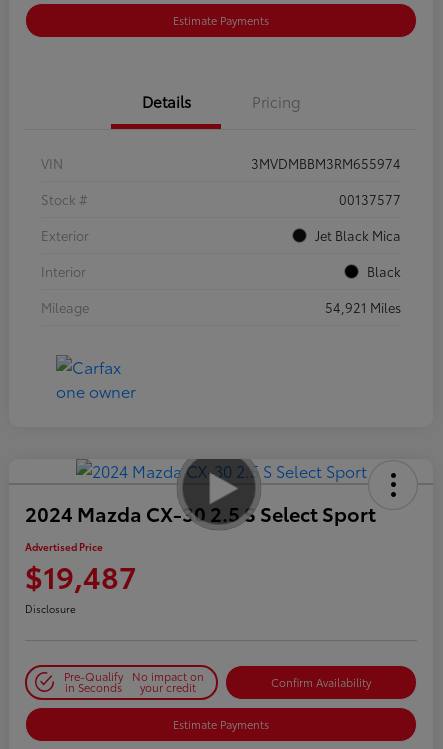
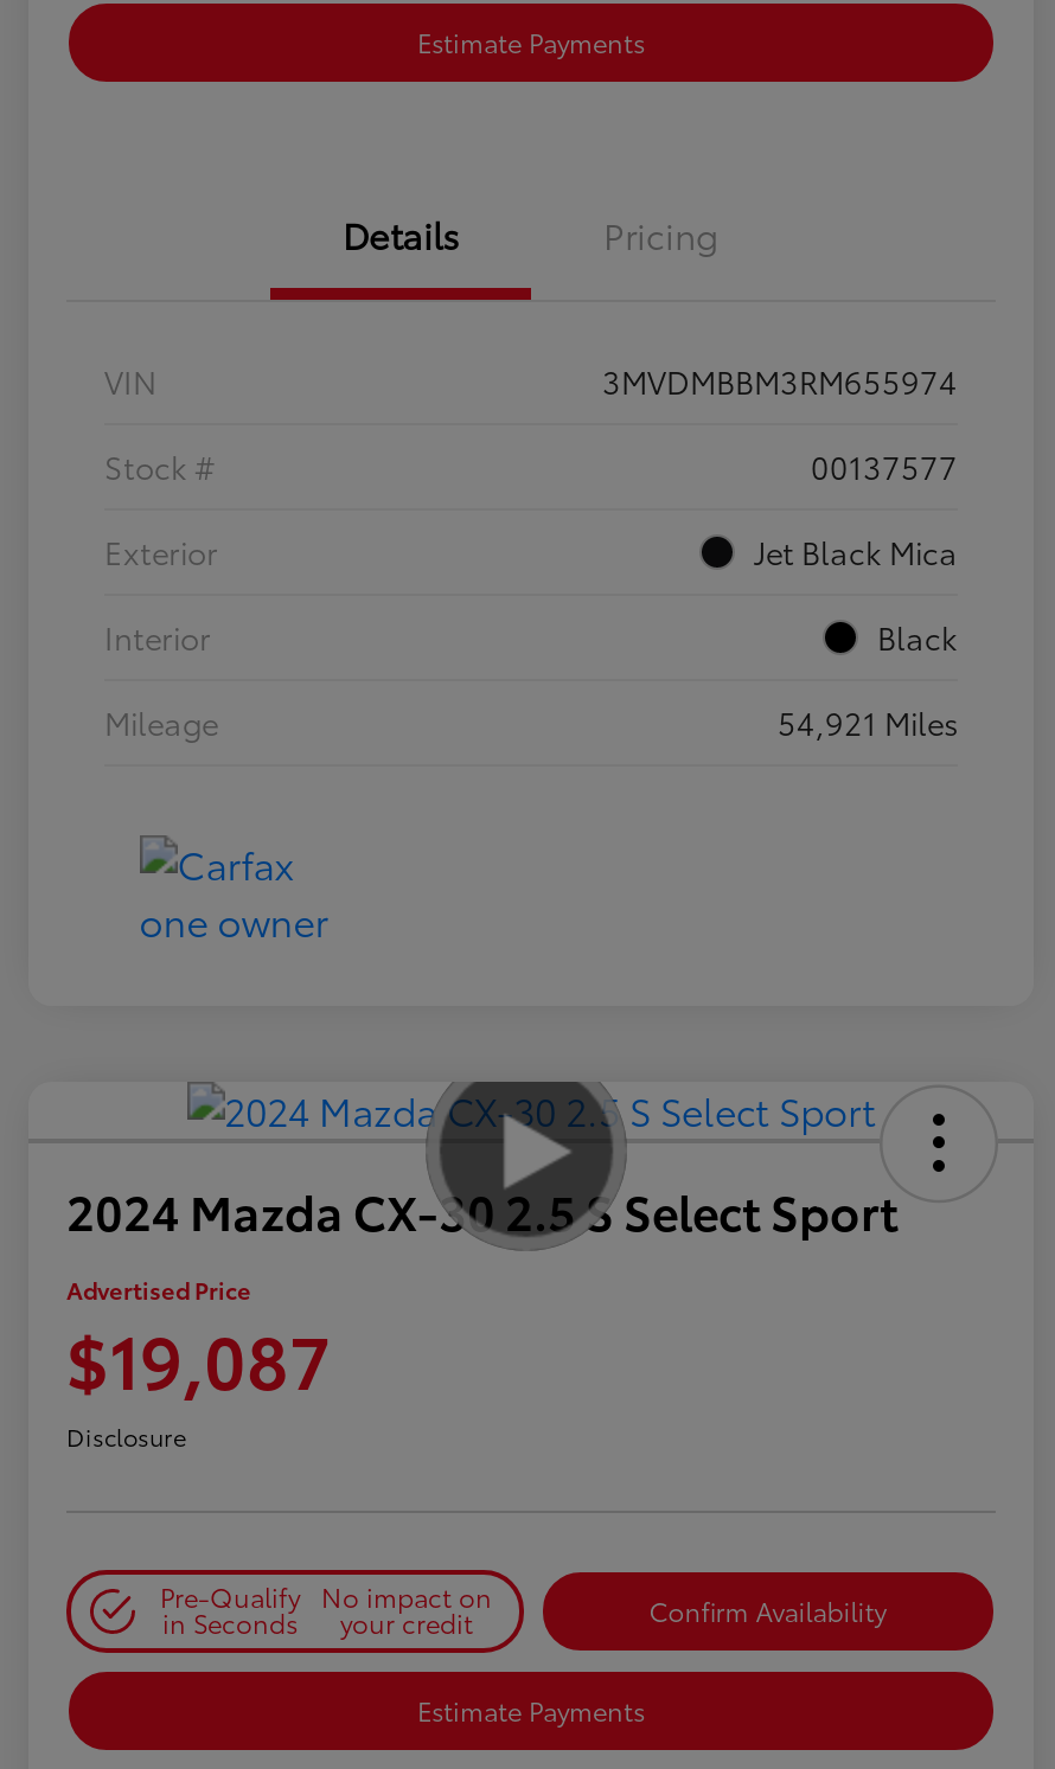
- $19,487
+ $19,087
